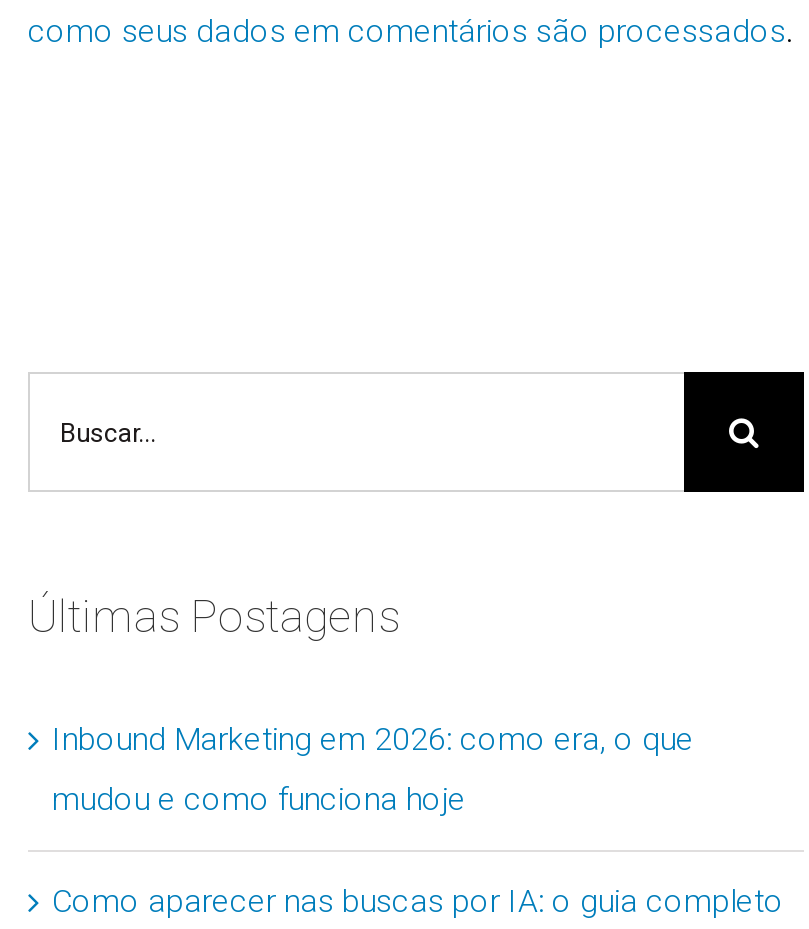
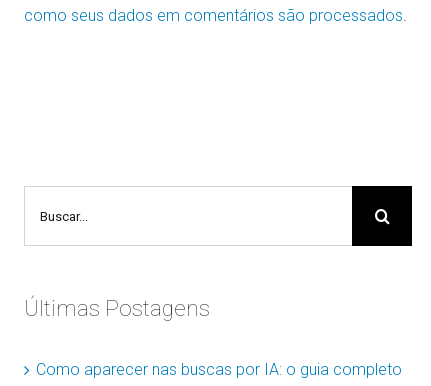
- Inbound Marketing em 2026: como era, o que
- mudou e como funciona hoje
